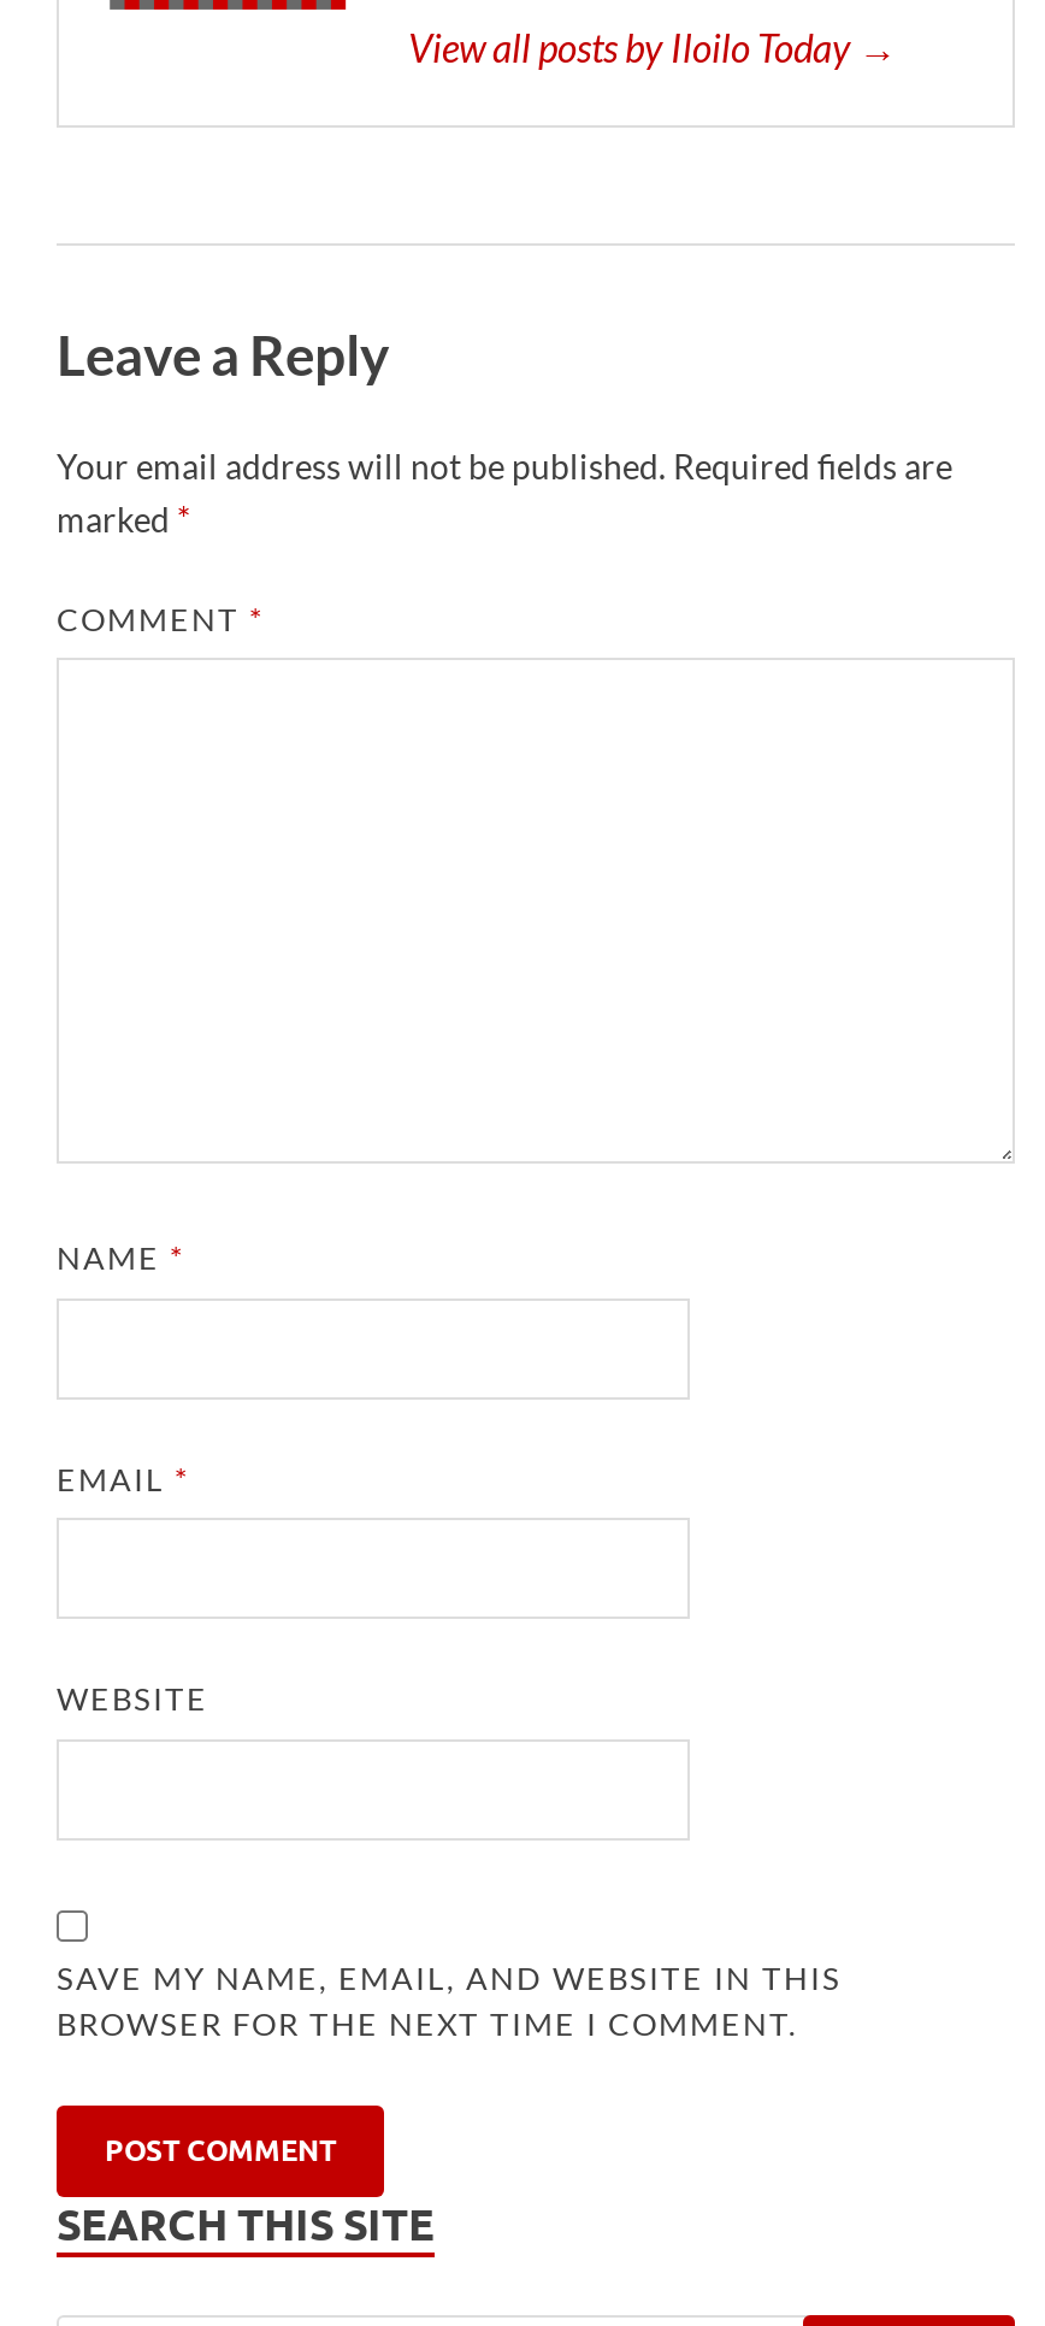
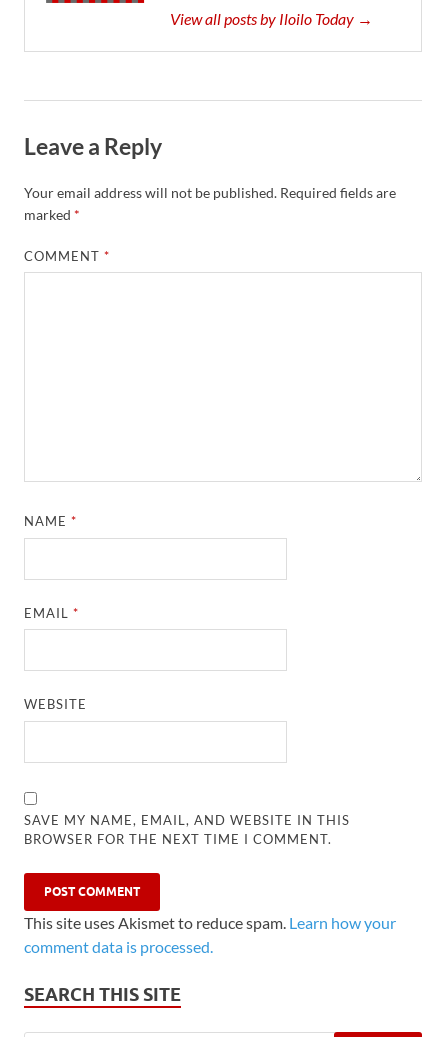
+ This site uses Akismet to reduce spam. Learn how your
+ comment data is processed.
